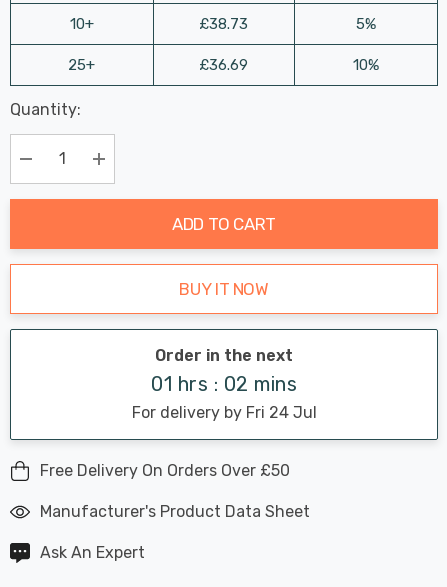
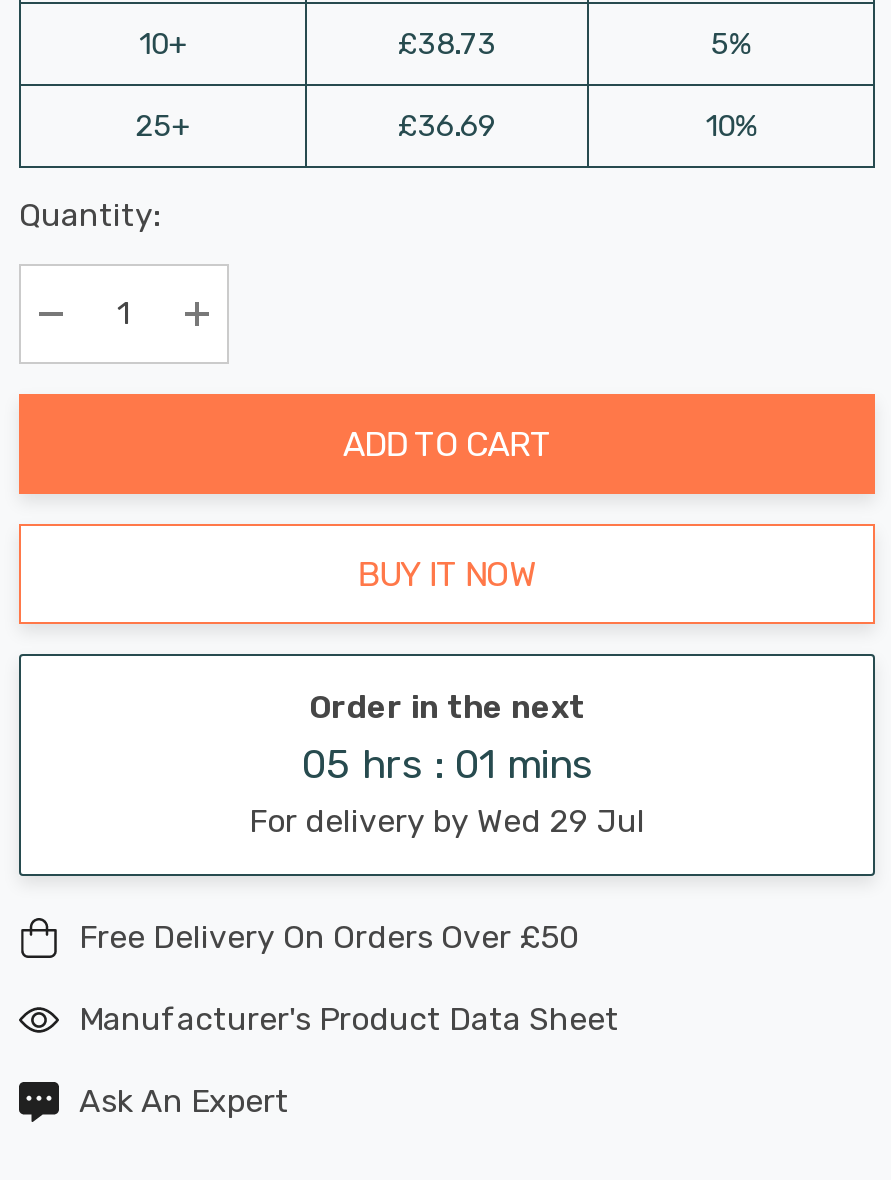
- 01 hrs : 02 mins
+ 05 hrs : 01 mins

- For delivery by Fri 24 Jul
+ For delivery by Wed 29 Jul
